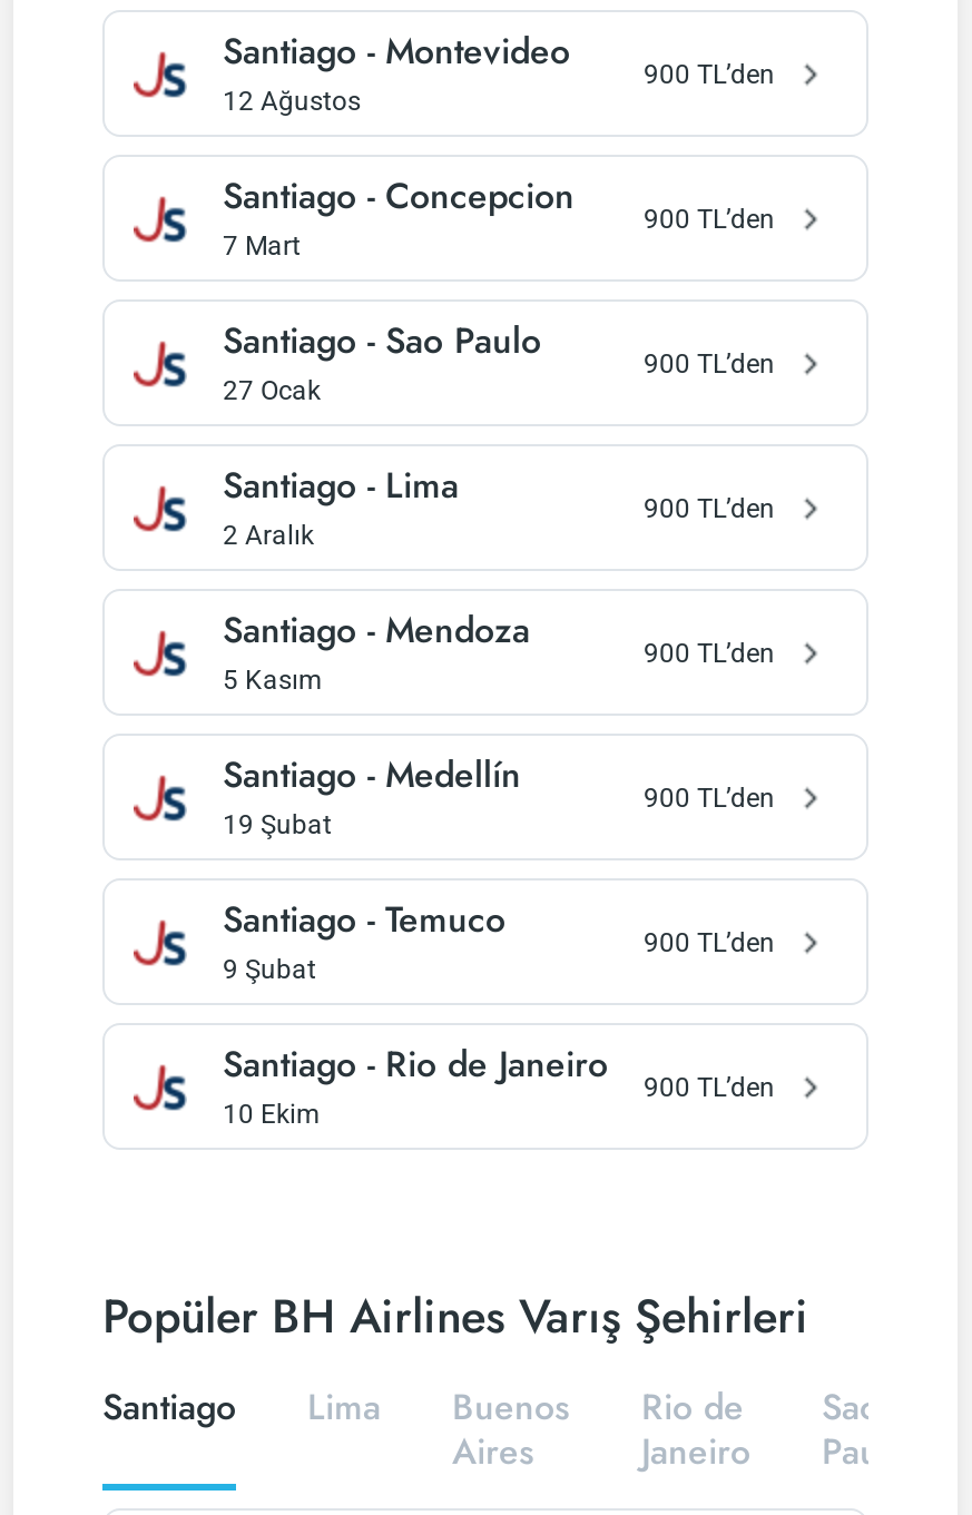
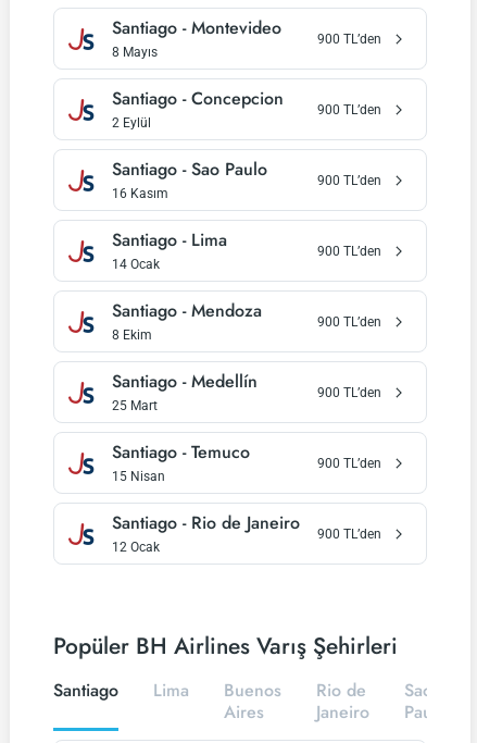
- 12 Ağustos
+ 8 Mayıs

- 7 Mart
+ 2 Eylül

- 27 Ocak
+ 16 Kasım

- 2 Aralık
+ 14 Ocak

- 5 Kasım
+ 8 Ekim

- 19 Şubat
+ 25 Mart

- 9 Şubat
+ 15 Nisan

- 10 Ekim
+ 12 Ocak
